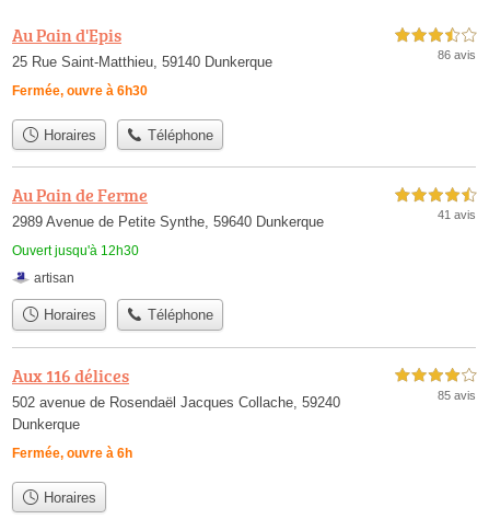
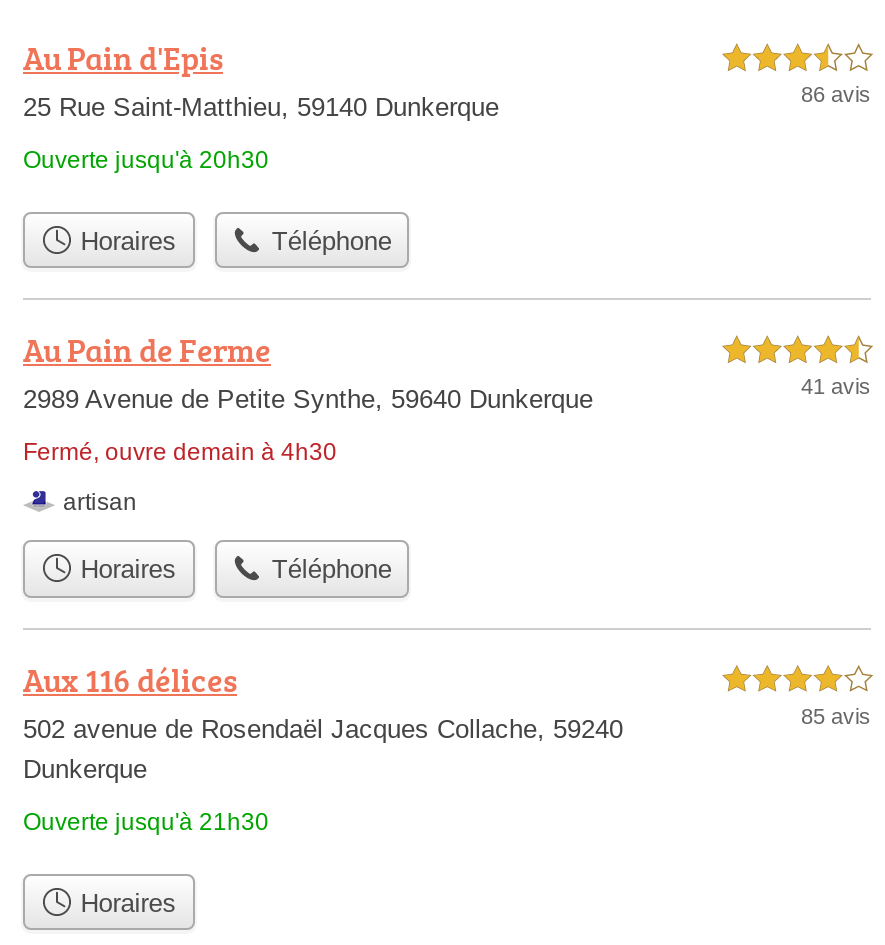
- Fermée, ouvre à 6h30
+ Ouverte jusqu'à 20h30

- Ouvert jusqu'à 12h30
+ Fermé, ouvre demain à 4h30

- Fermée, ouvre à 6h
+ Ouverte jusqu'à 21h30
